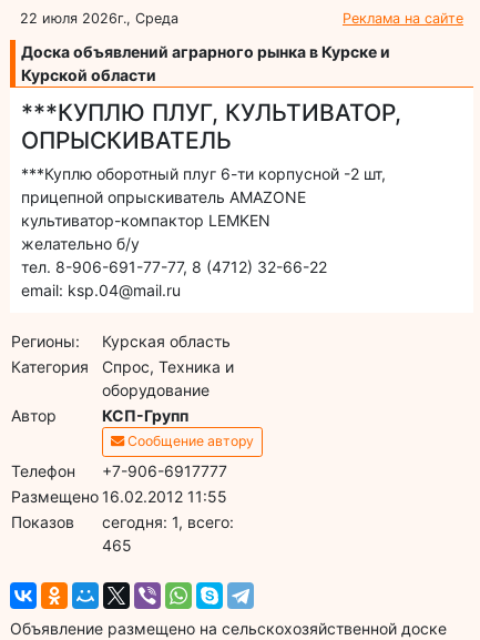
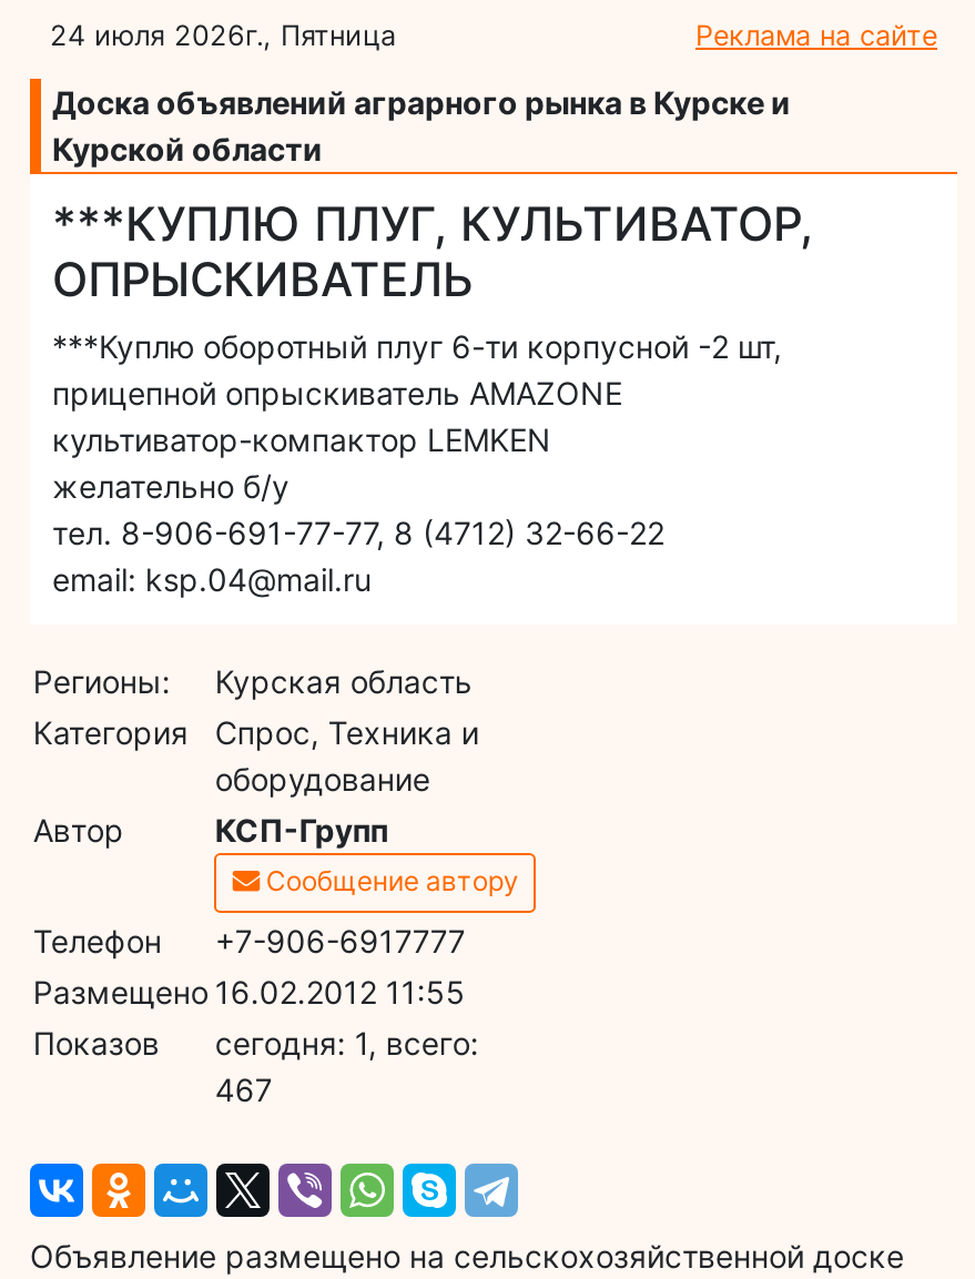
- 22 июля 2026г., Среда
+ 24 июля 2026г., Пятница

- 465
+ 467
